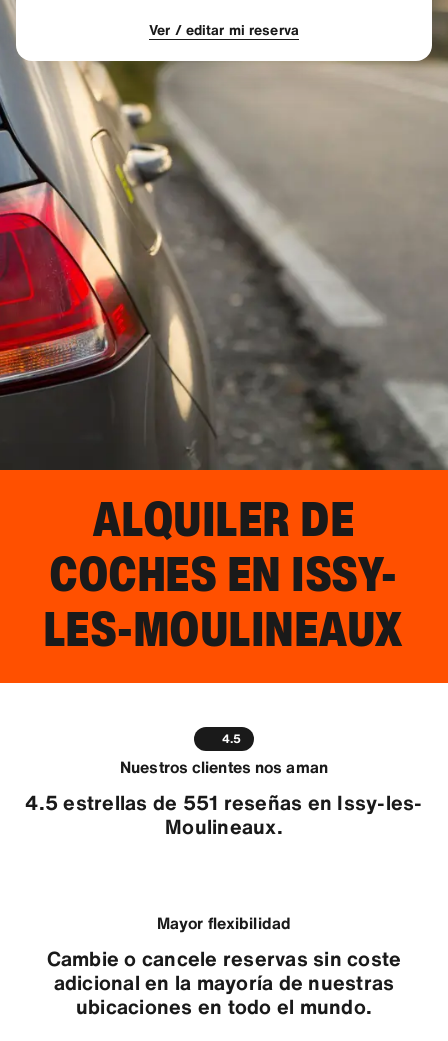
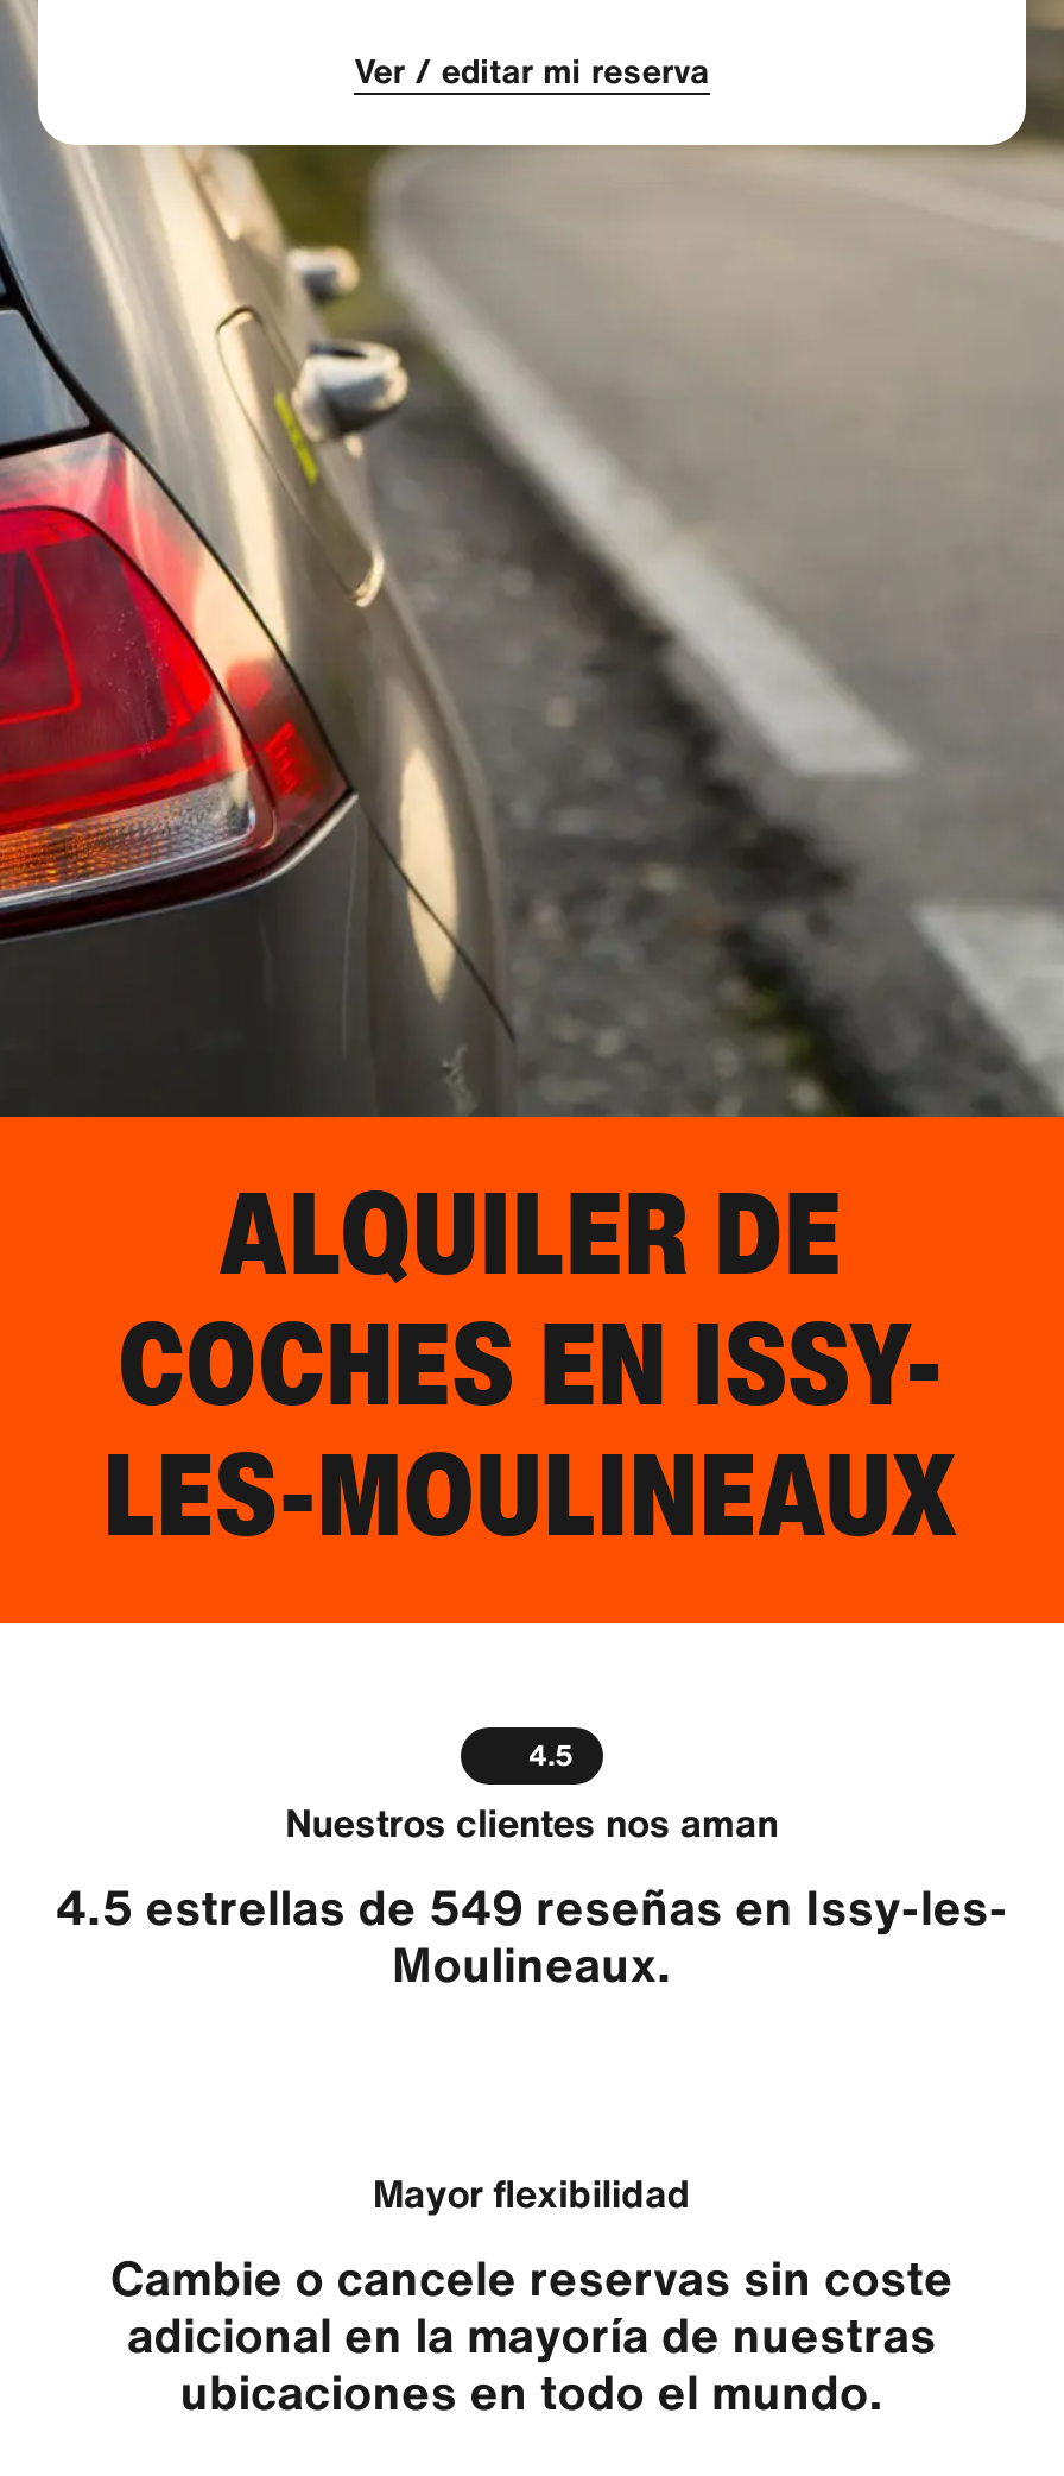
- 4.5 estrellas de 551 reseñas en Issy-les-
+ 4.5 estrellas de 549 reseñas en Issy-les-
